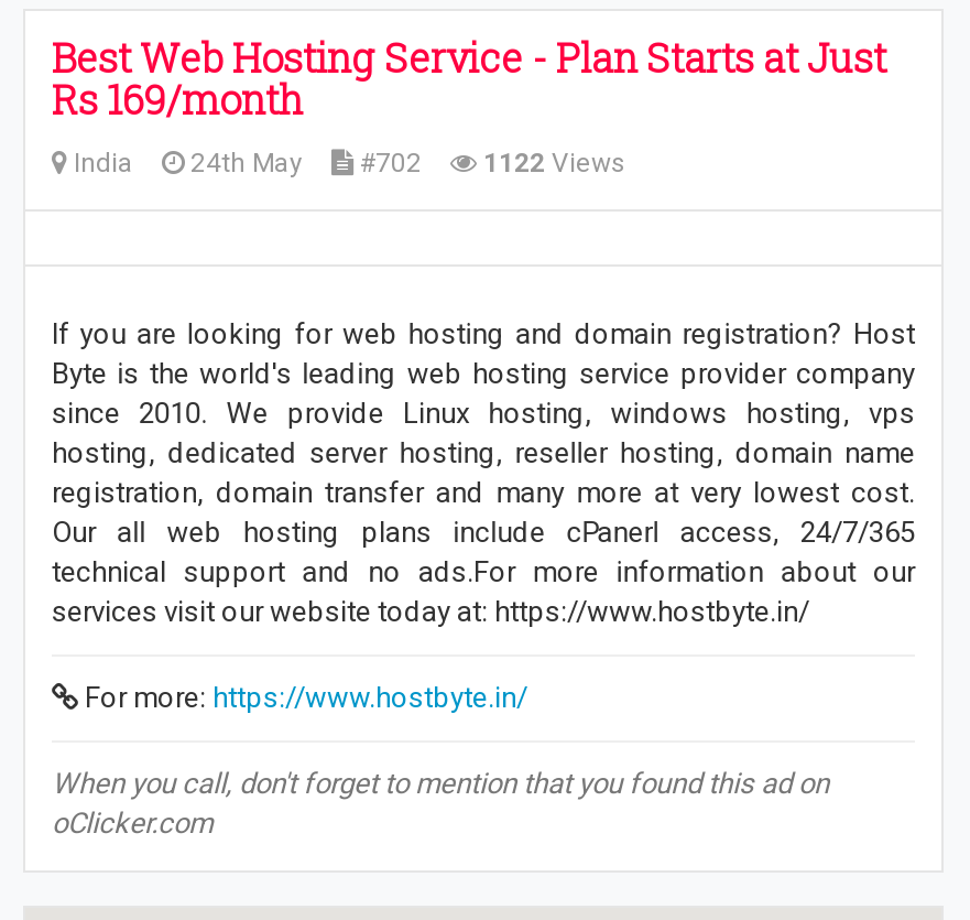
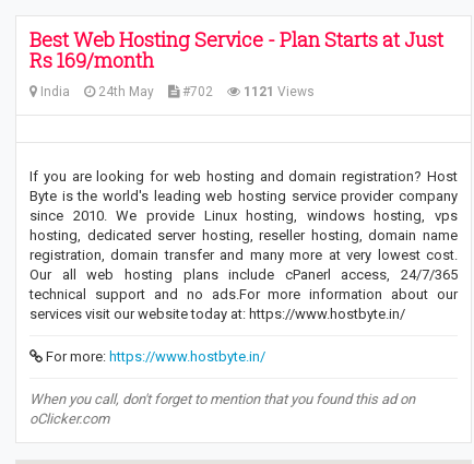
- India 24th May #702 1122 Views
+ India 24th May #702 1121 Views
